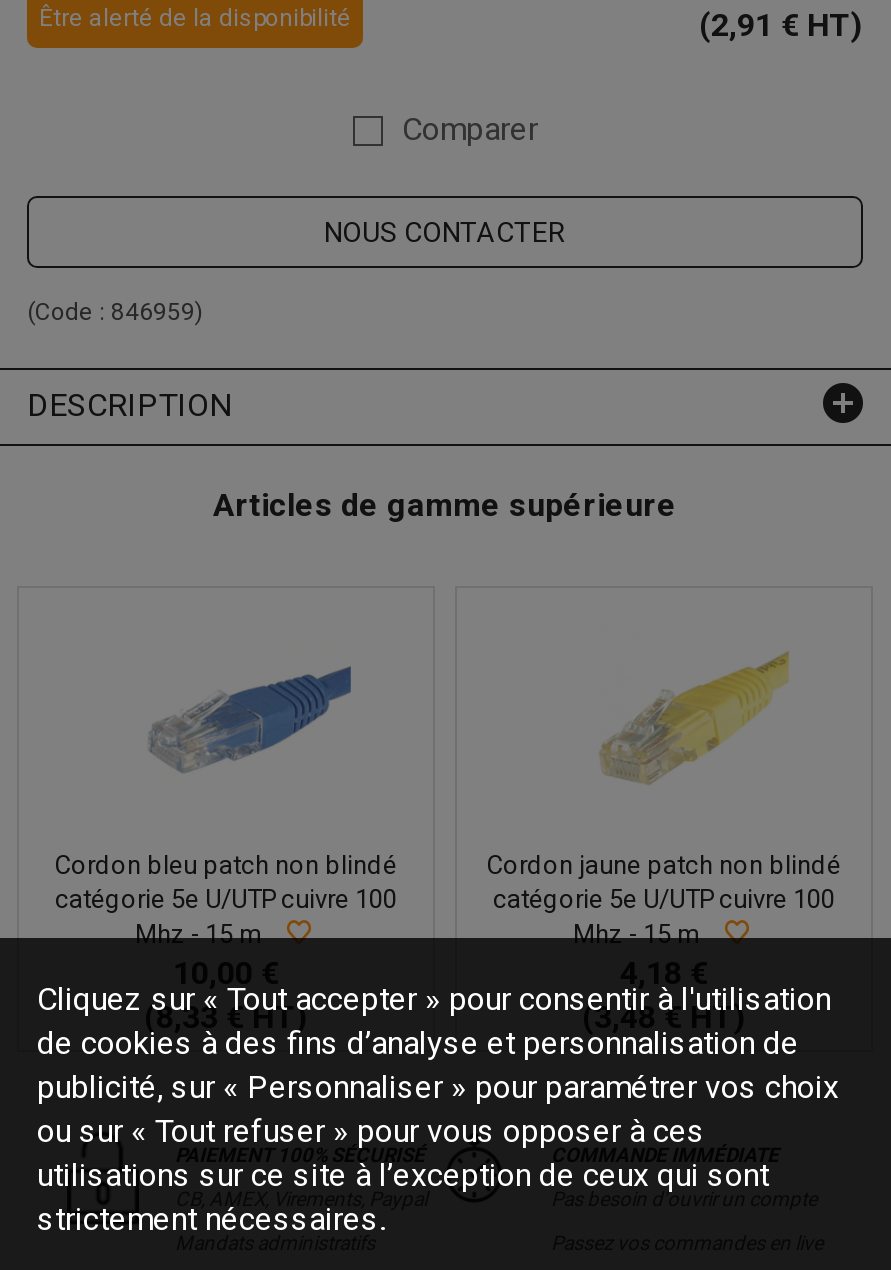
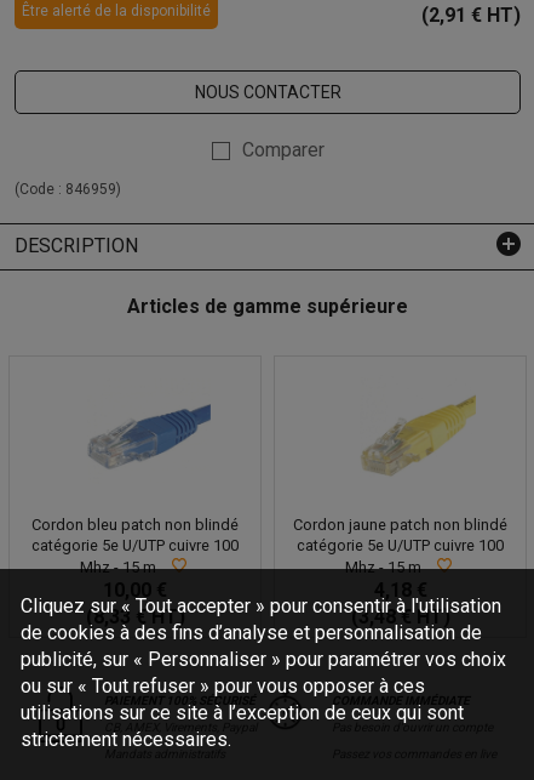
moved down: Comparer

moved up: NOUS CONTACTER
